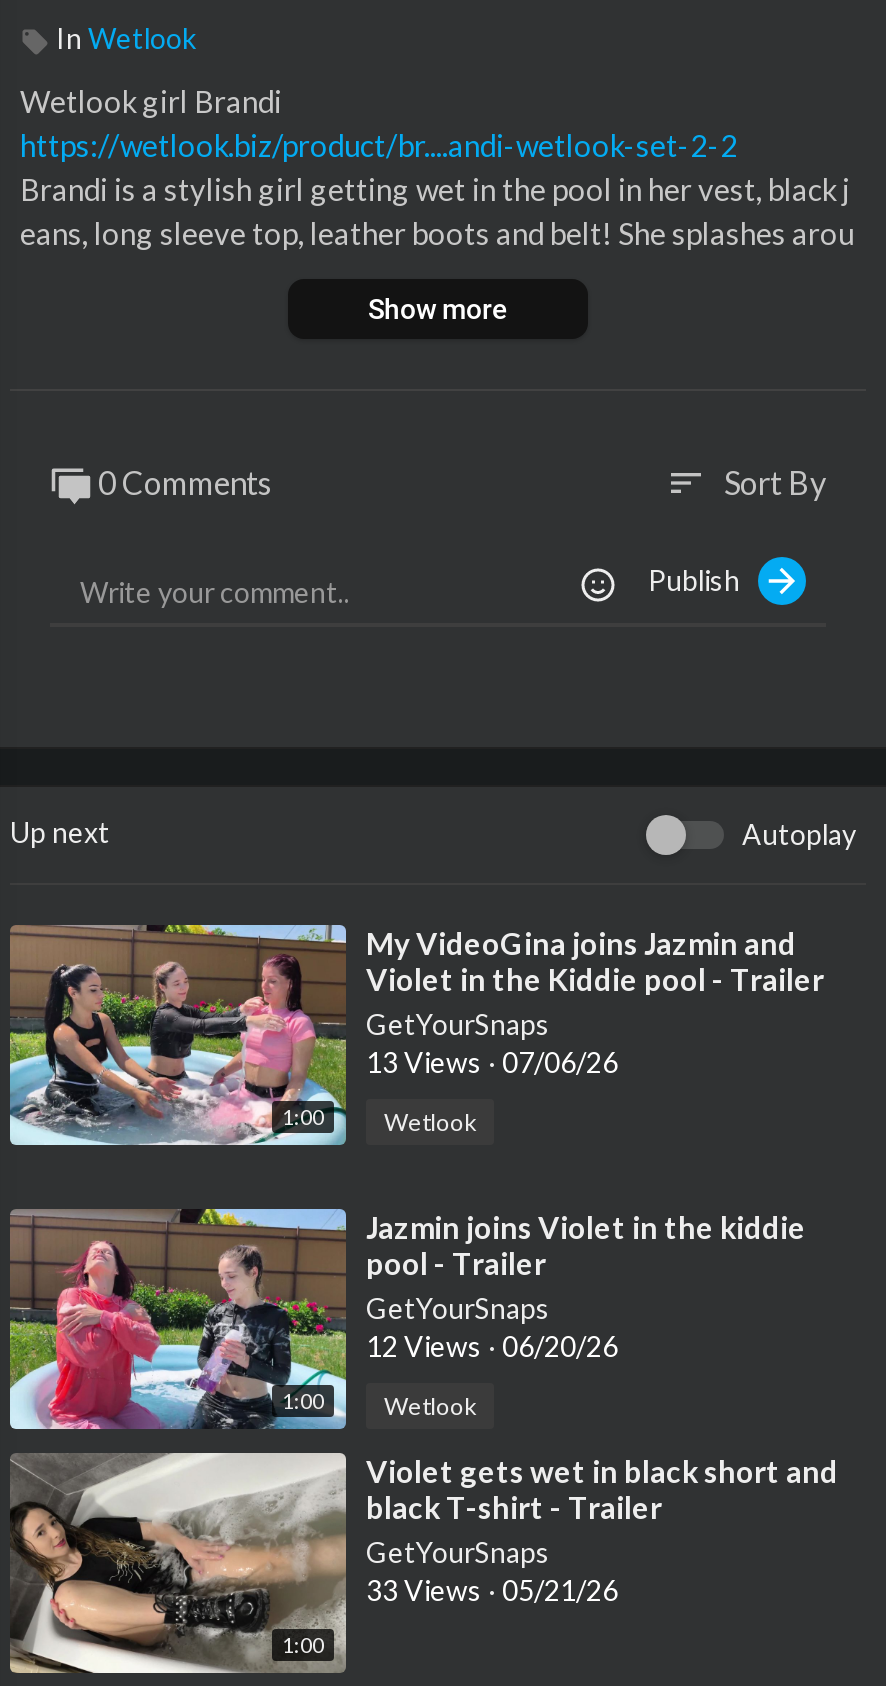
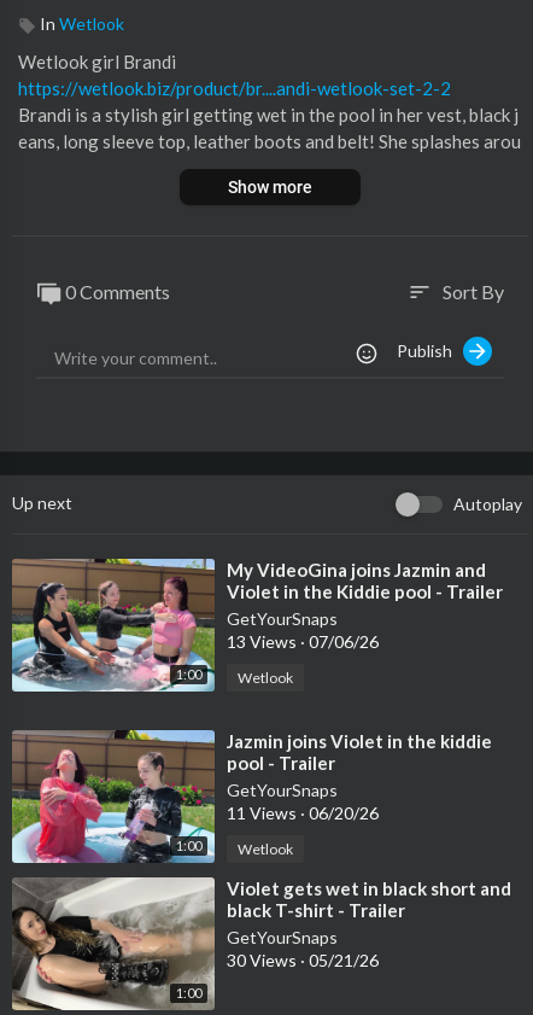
- 12 Views · 06/20/26
+ 11 Views · 06/20/26

- 33 Views · 05/21/26
+ 30 Views · 05/21/26
